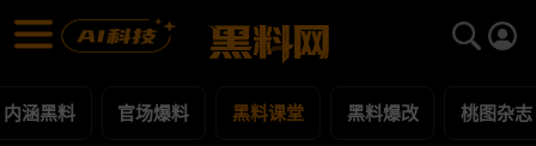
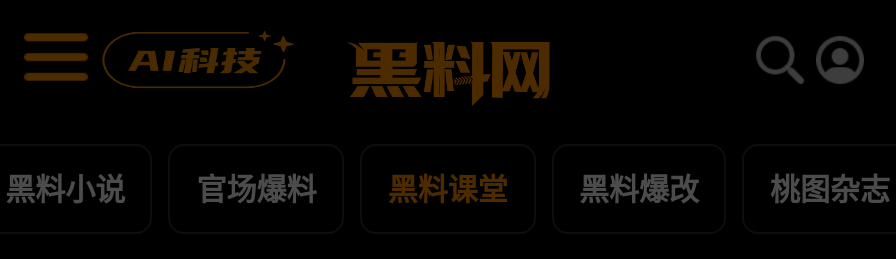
- 内涵黑料
+ 黑料小说
